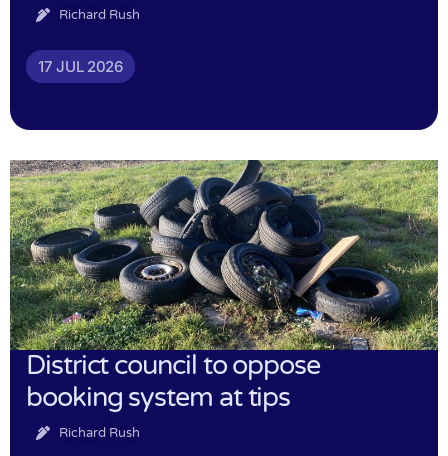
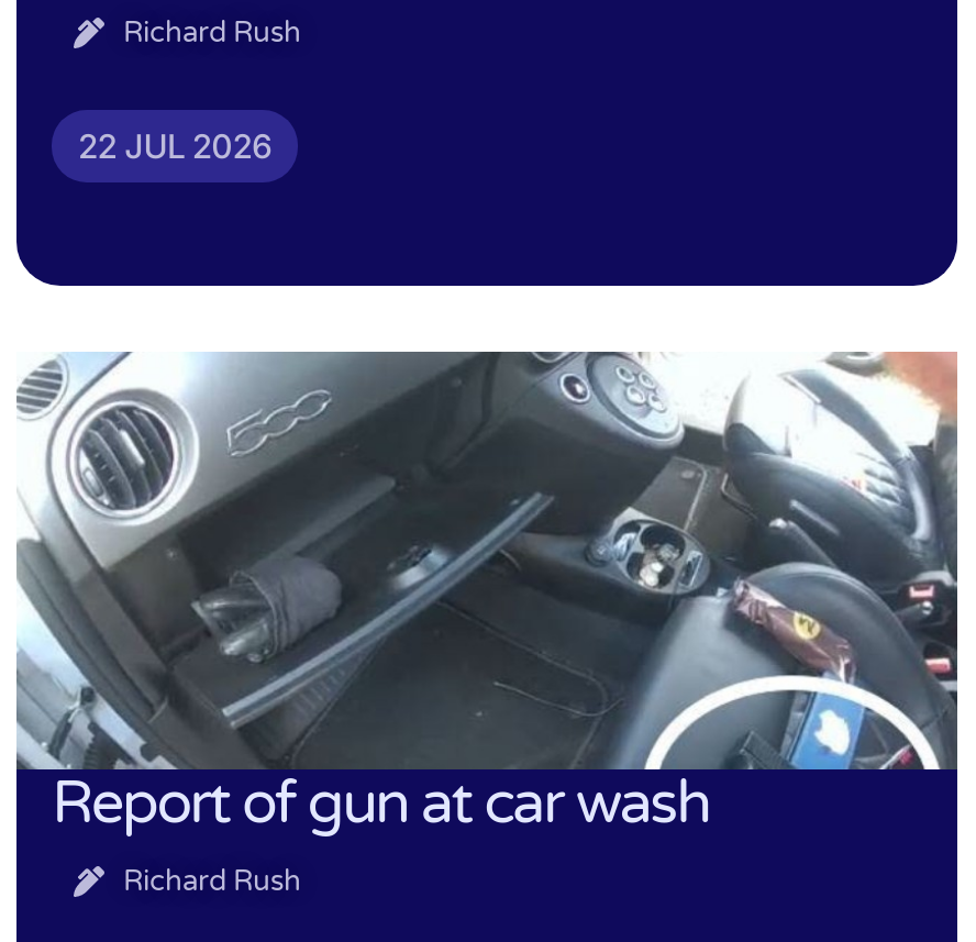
- 17 JUL 2026
+ 22 JUL 2026

- [image]
- District council to oppose
- booking system at tips
+ [image]
+ Report of gun at car wash
